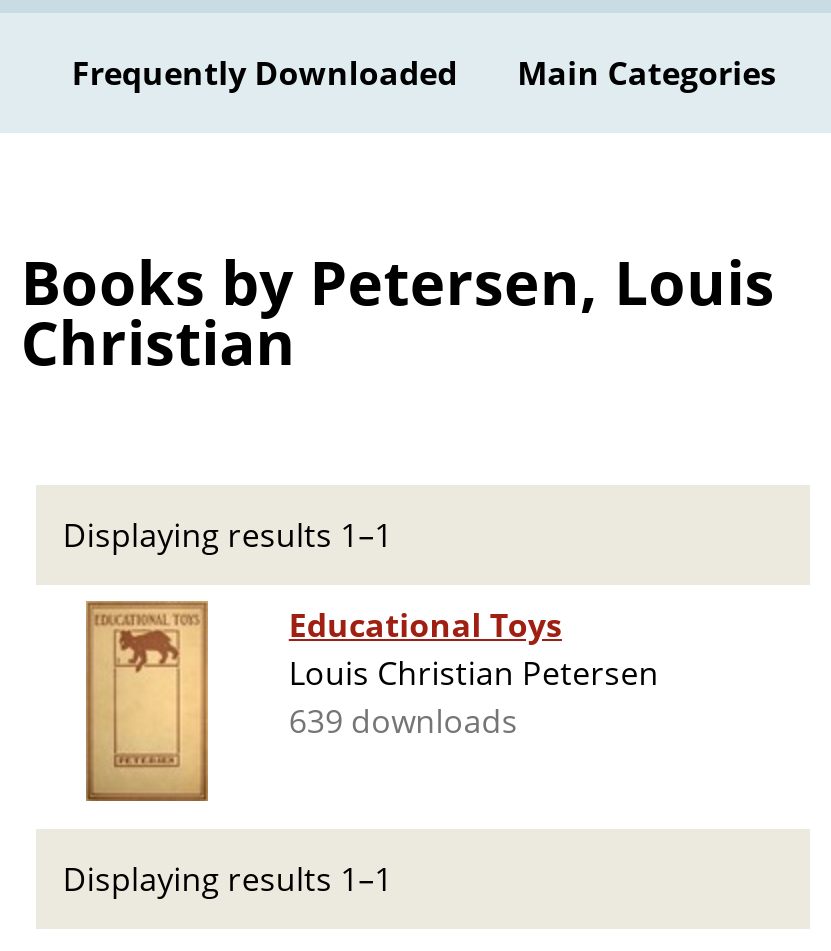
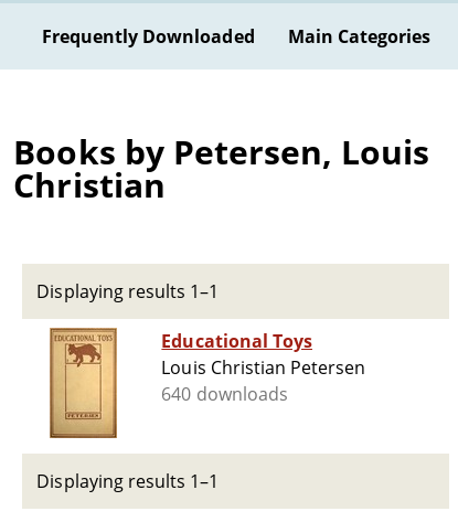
- 639 downloads
+ 640 downloads
